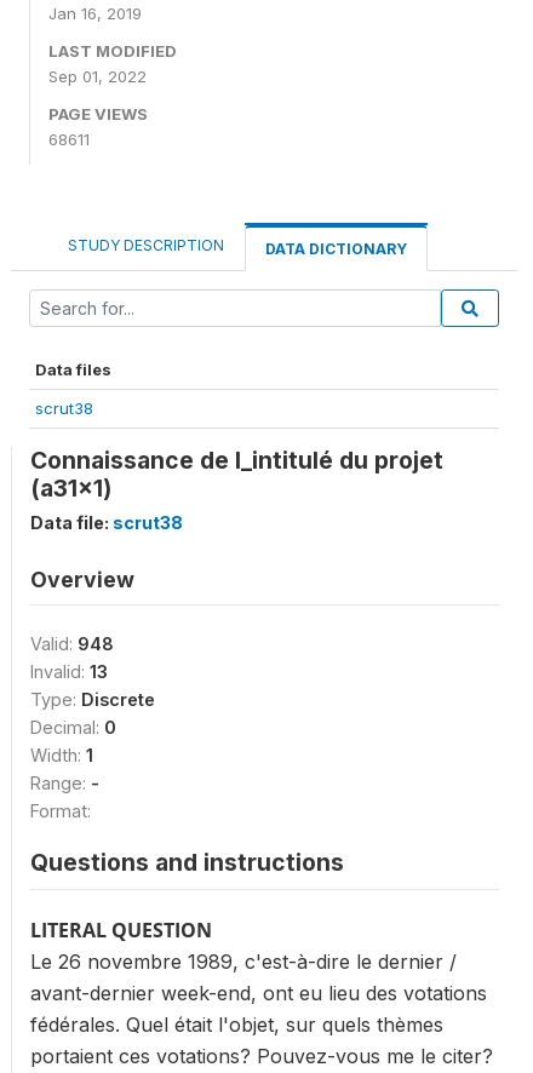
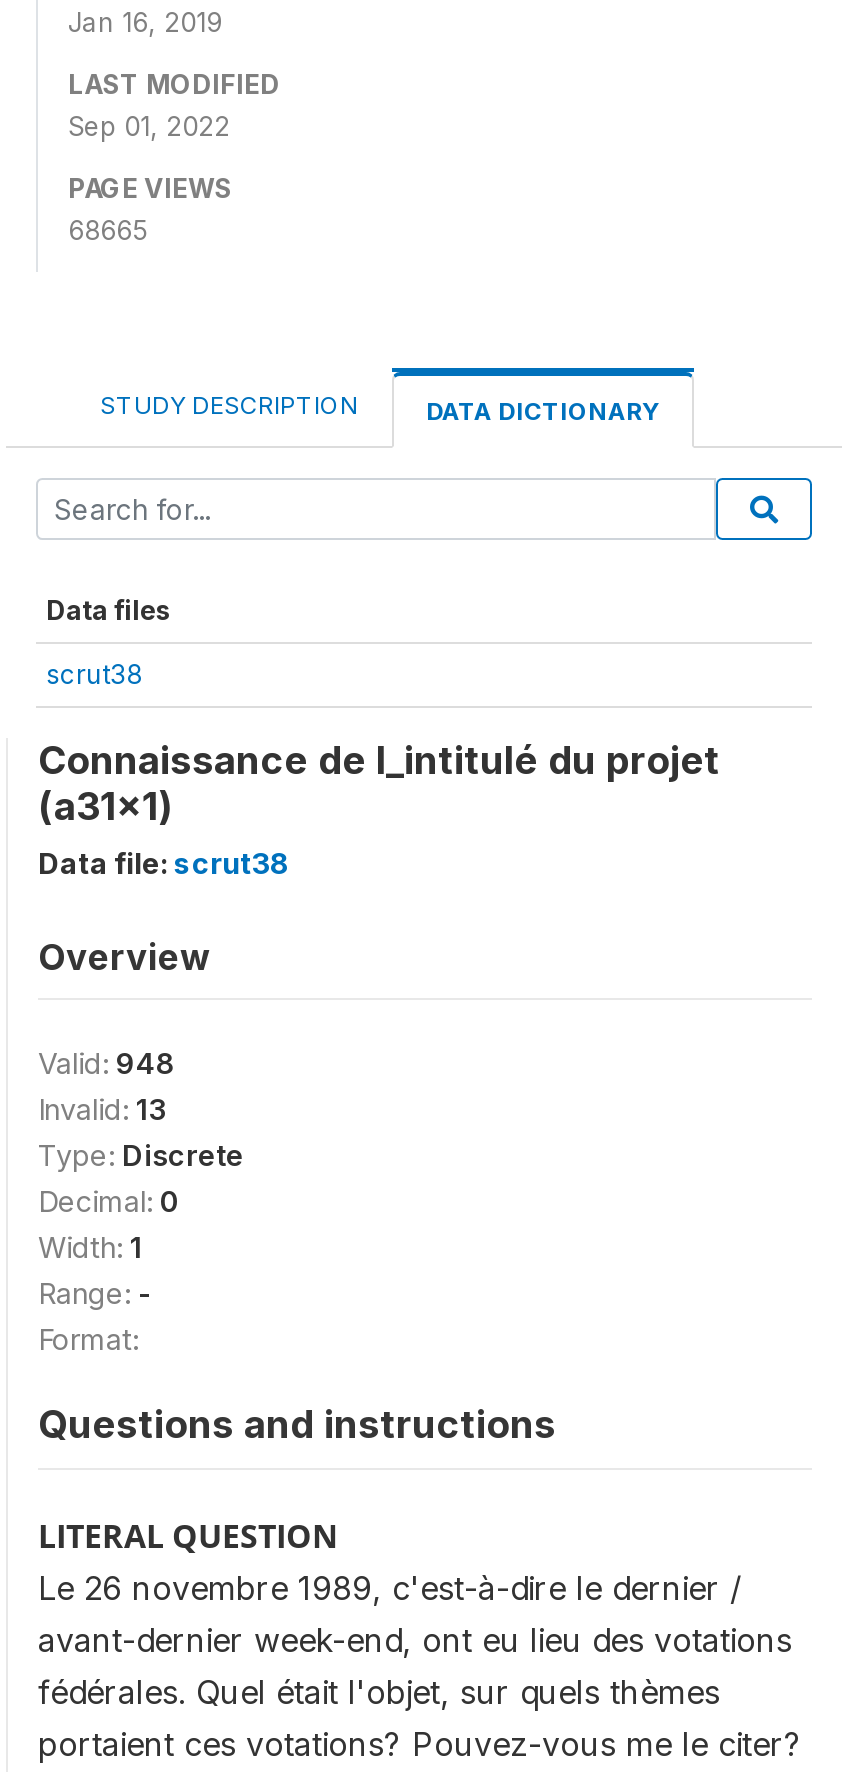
- 68611
+ 68665
